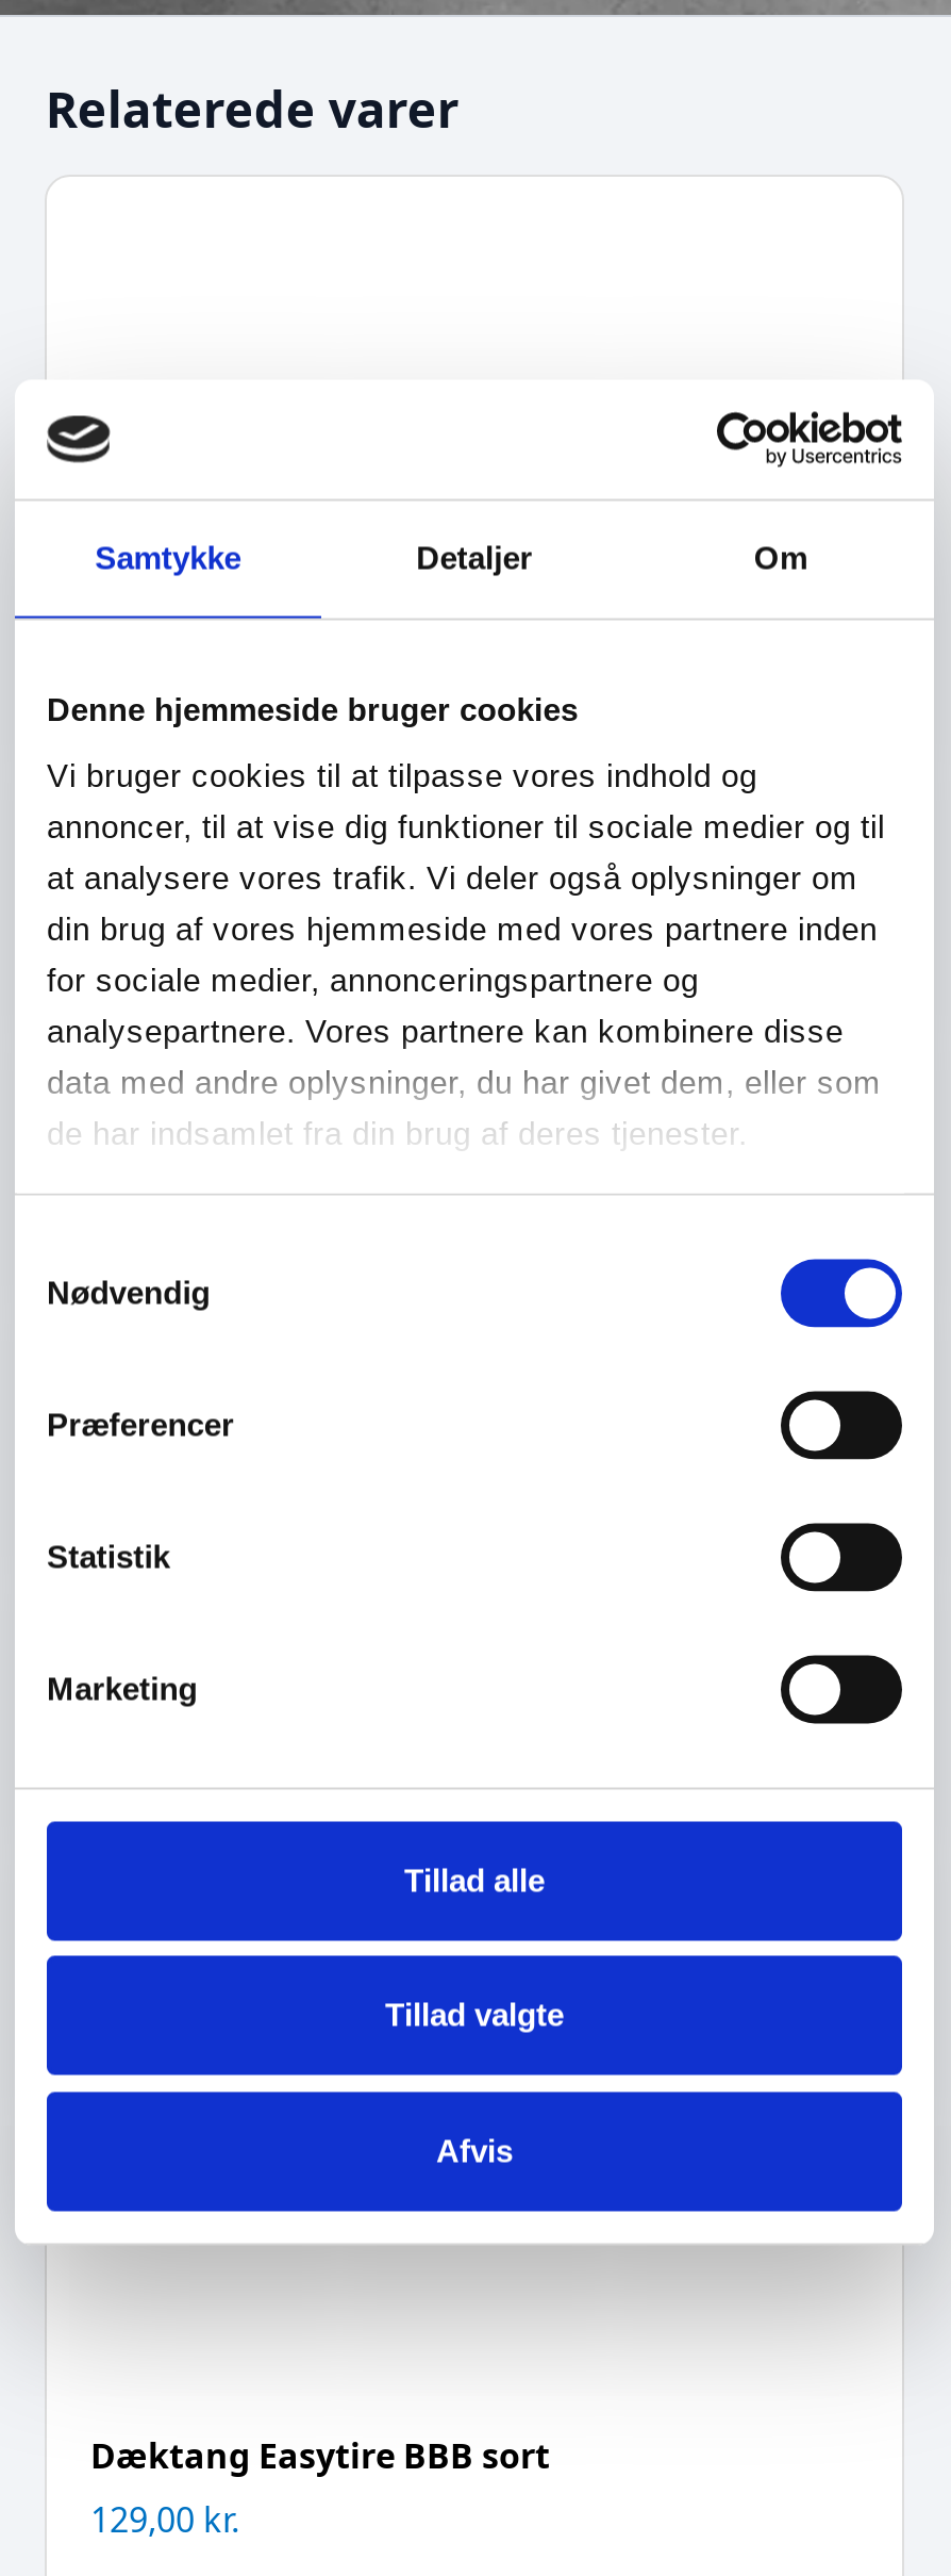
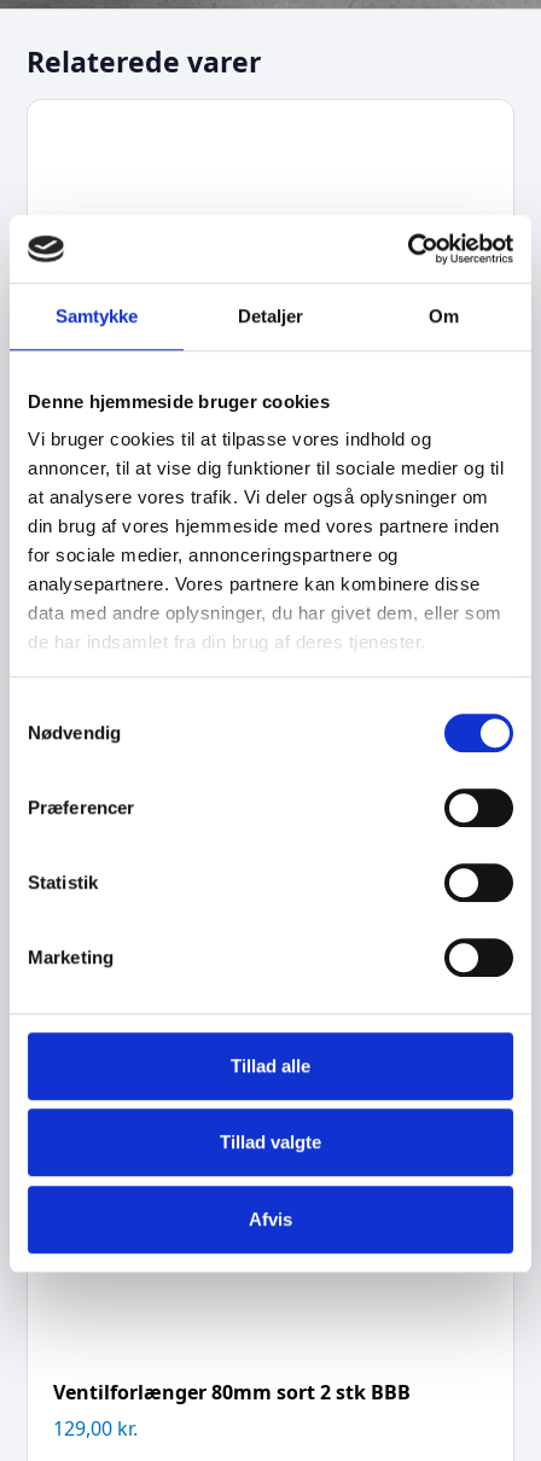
- Dæktang Easytire BBB sort
+ Ventilforlænger 80mm sort 2 stk BBB
